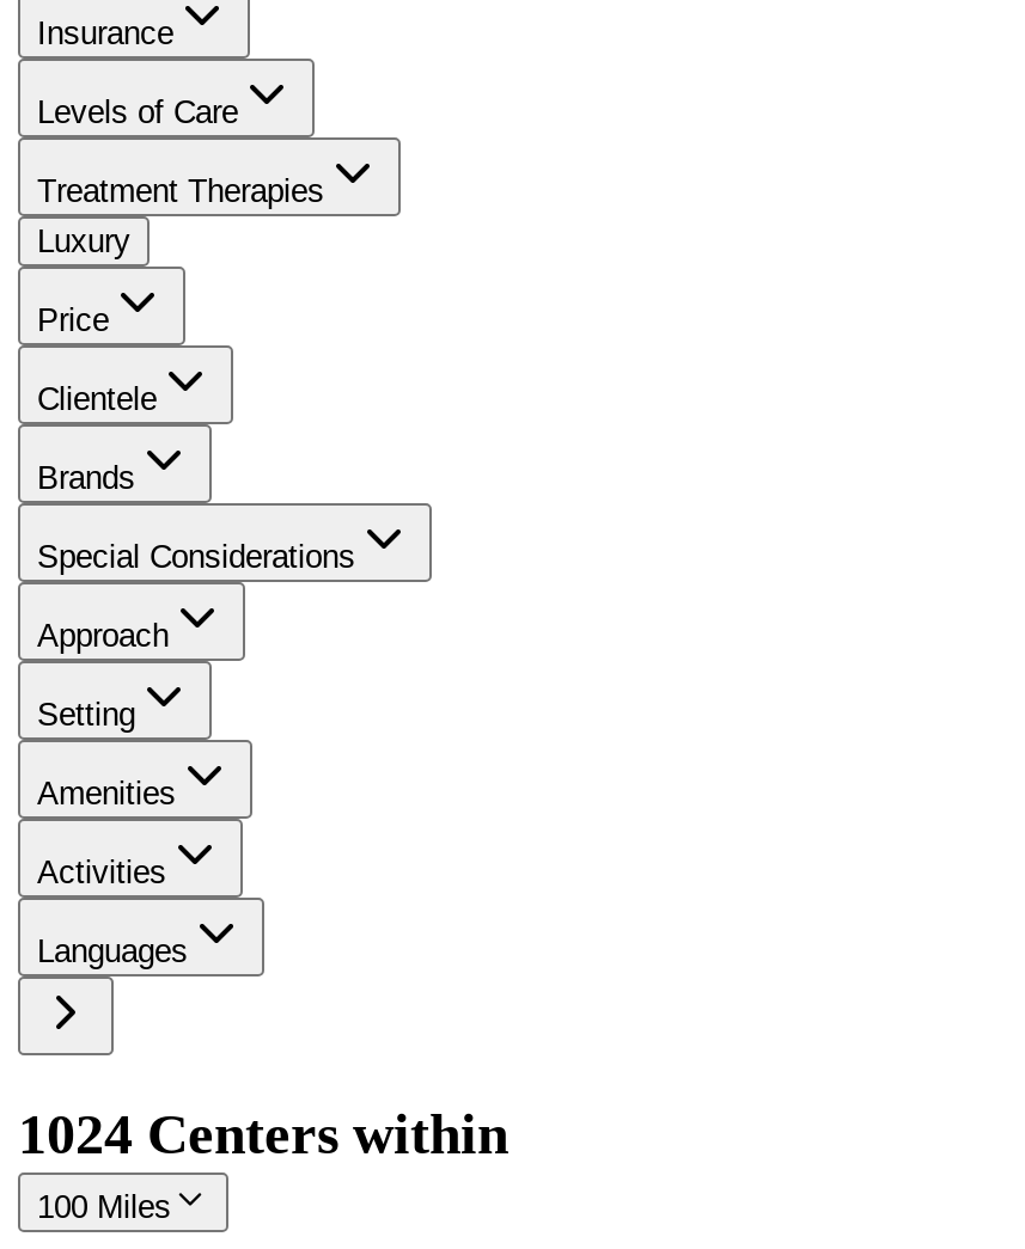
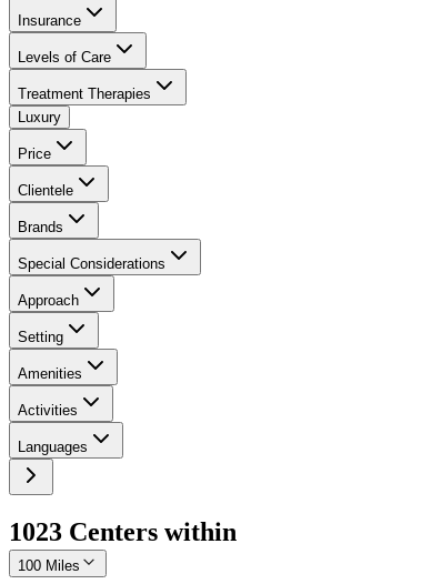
- 1024 Centers within
+ 1023 Centers within
